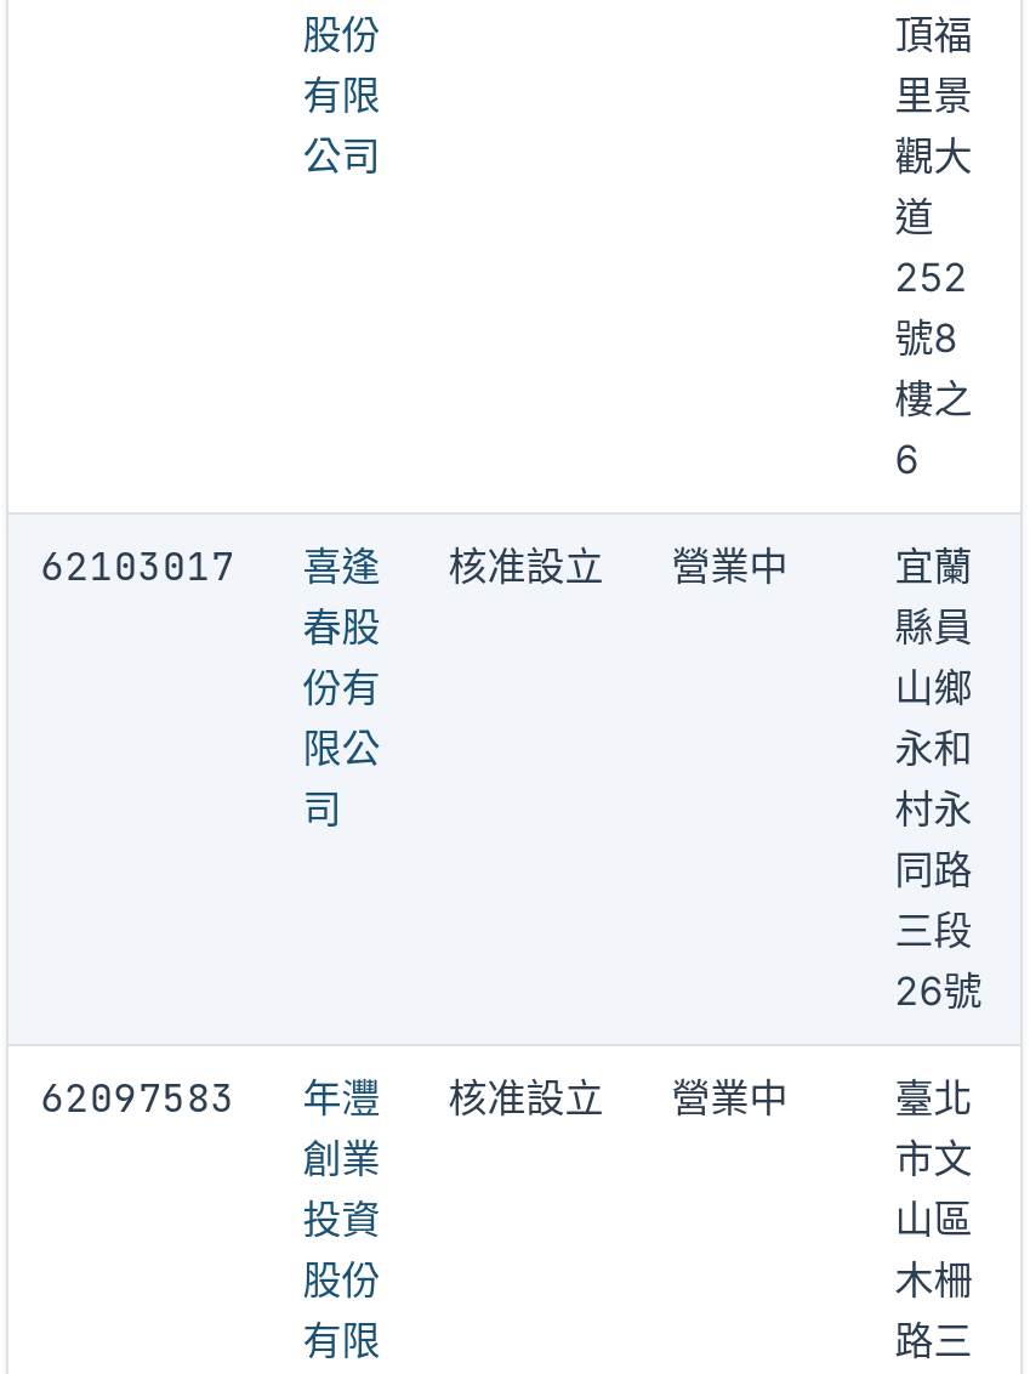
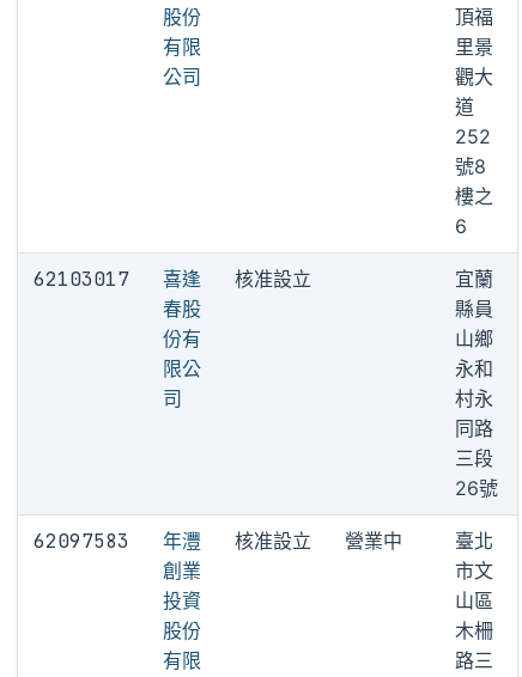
- 營業中
